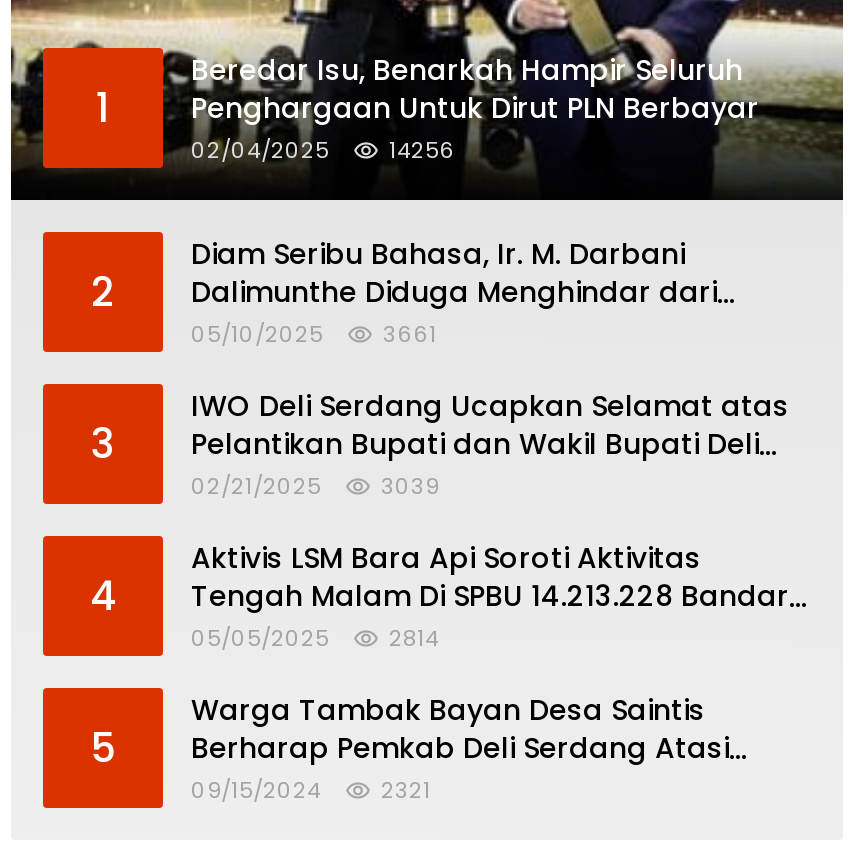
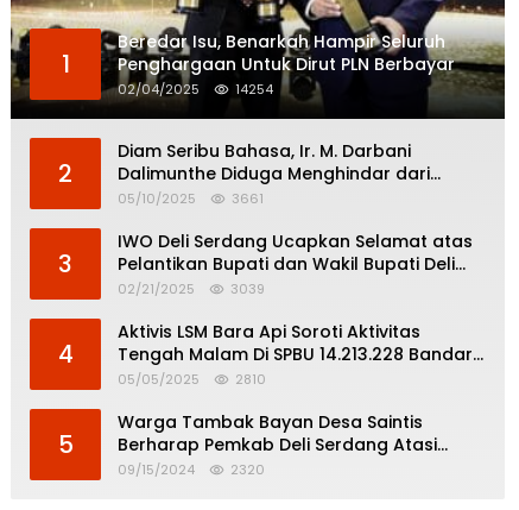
- 02/04/2025 14256
+ 02/04/2025 14254

- 2814
+ 2810

- 2321
+ 2320
